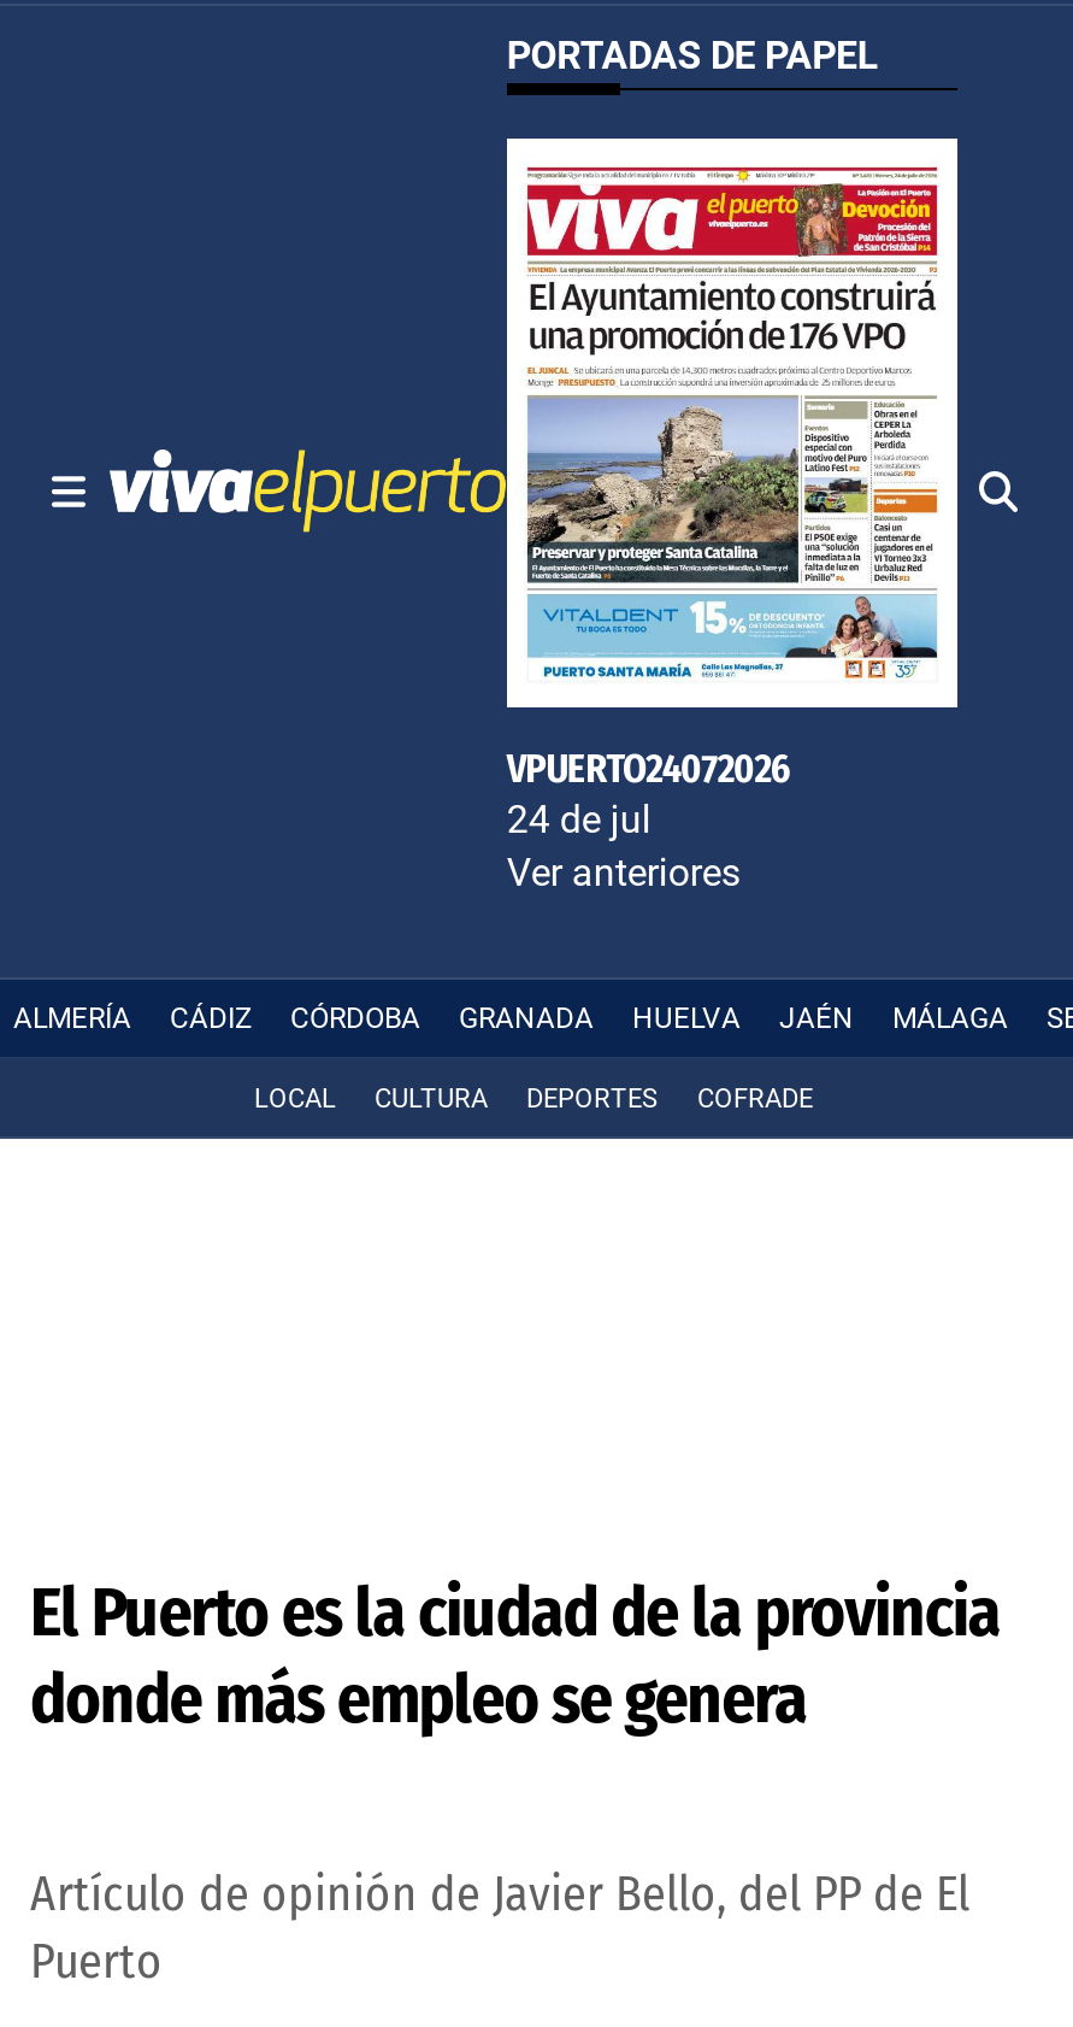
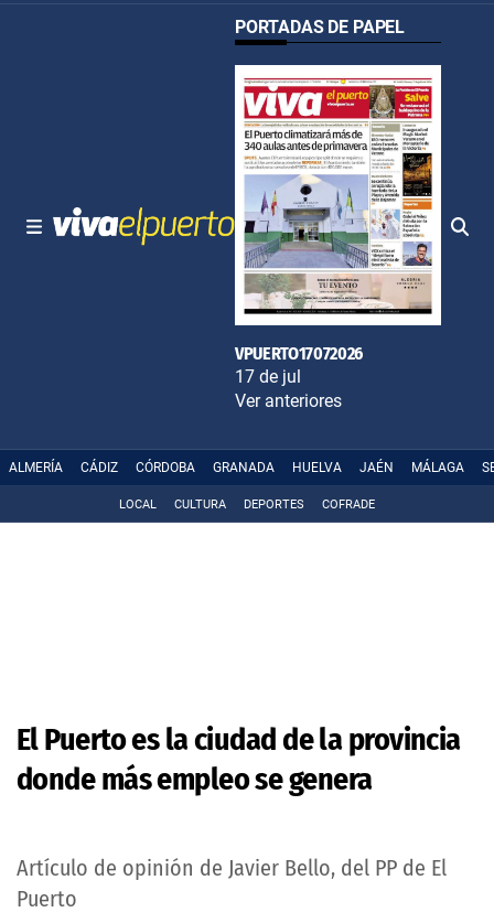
- [image]
- VPUERTO24072026
- 24 de jul
+ [image]
+ VPUERTO17072026
+ 17 de jul
